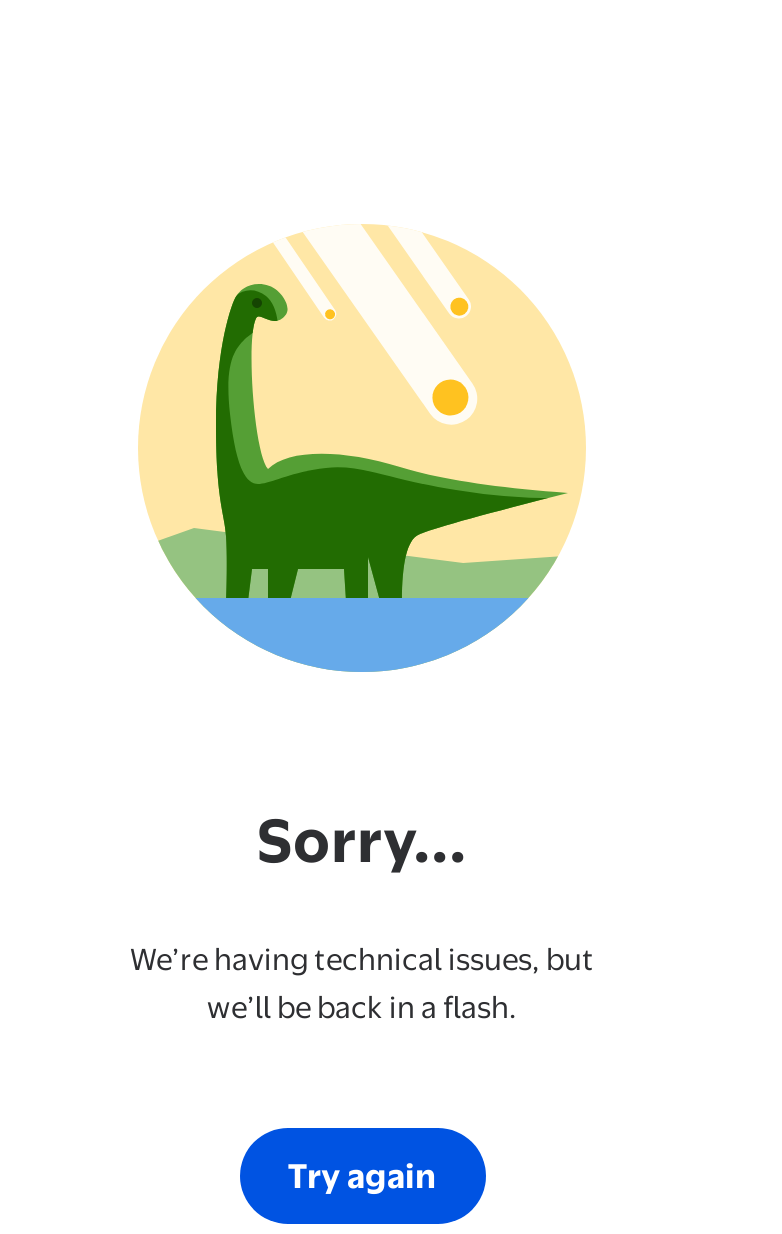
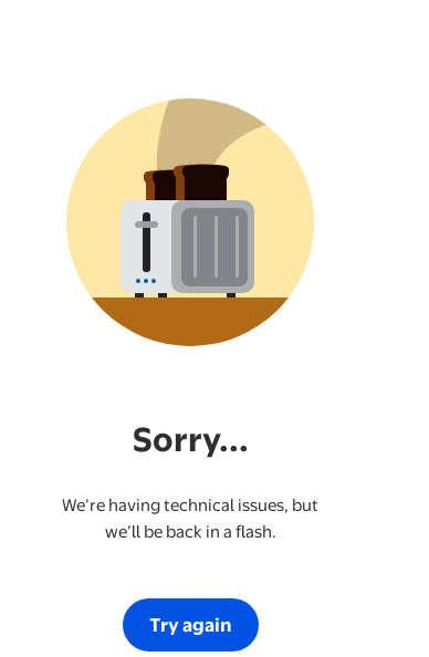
- [image]
+ [image]
